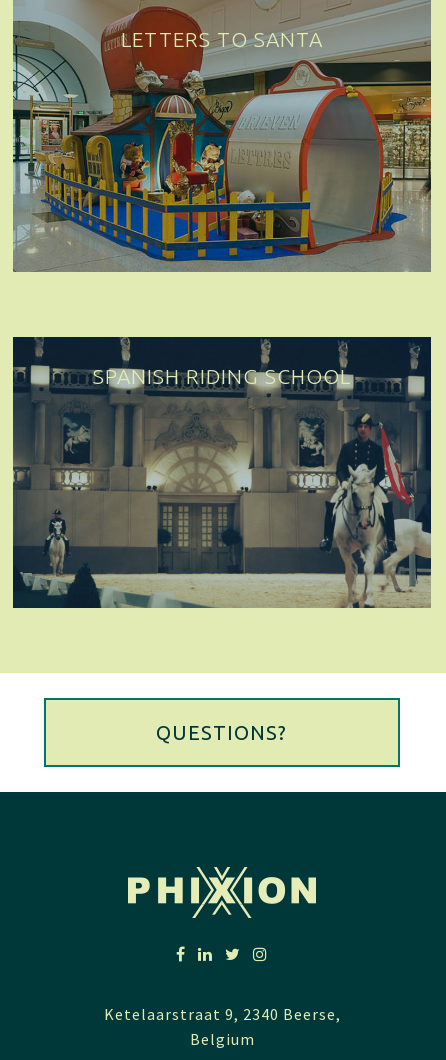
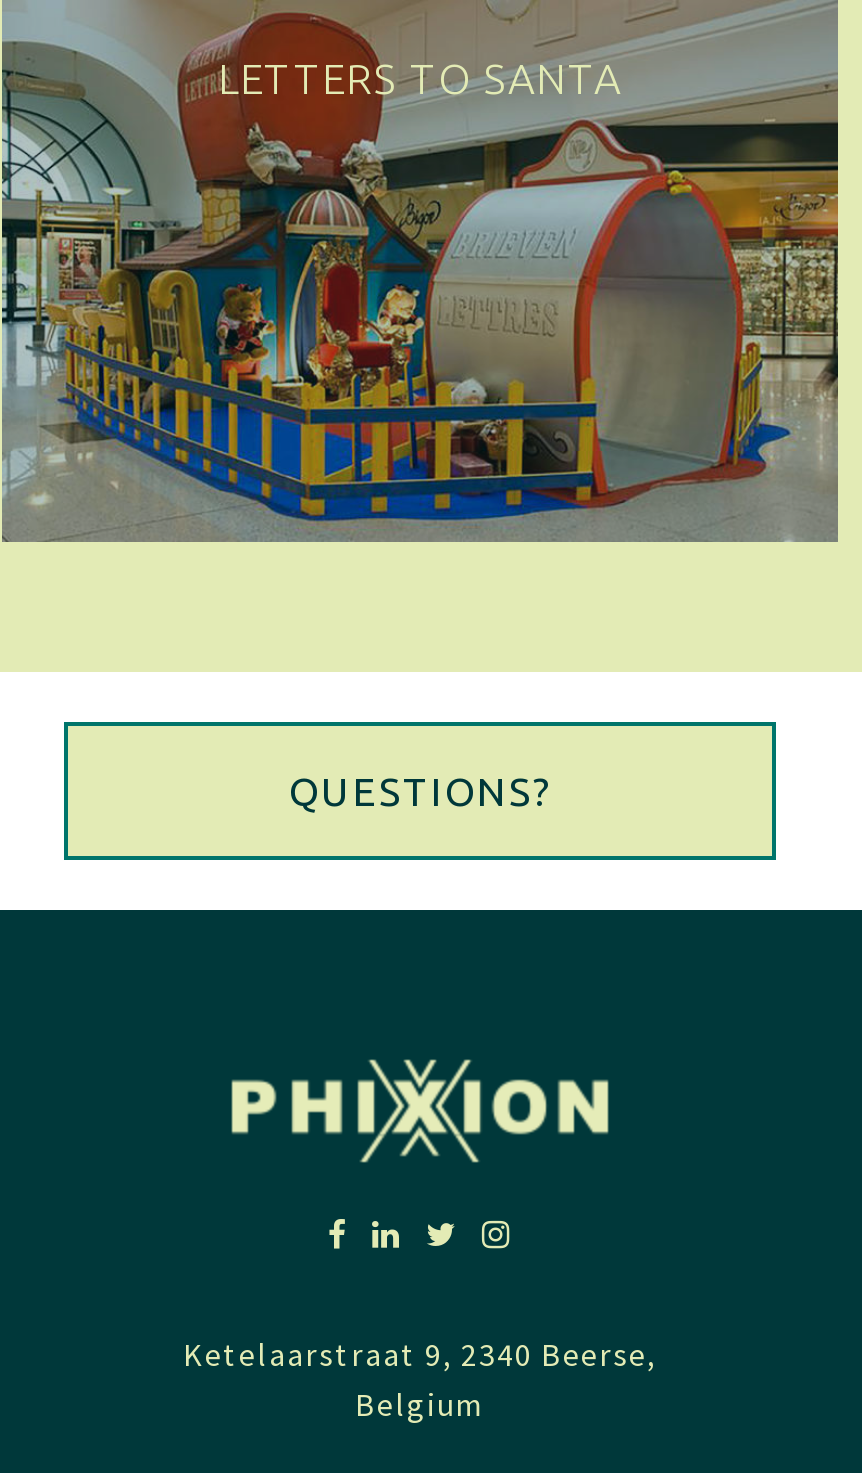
- [image]
- SPANISH RIDING SCHOOL
